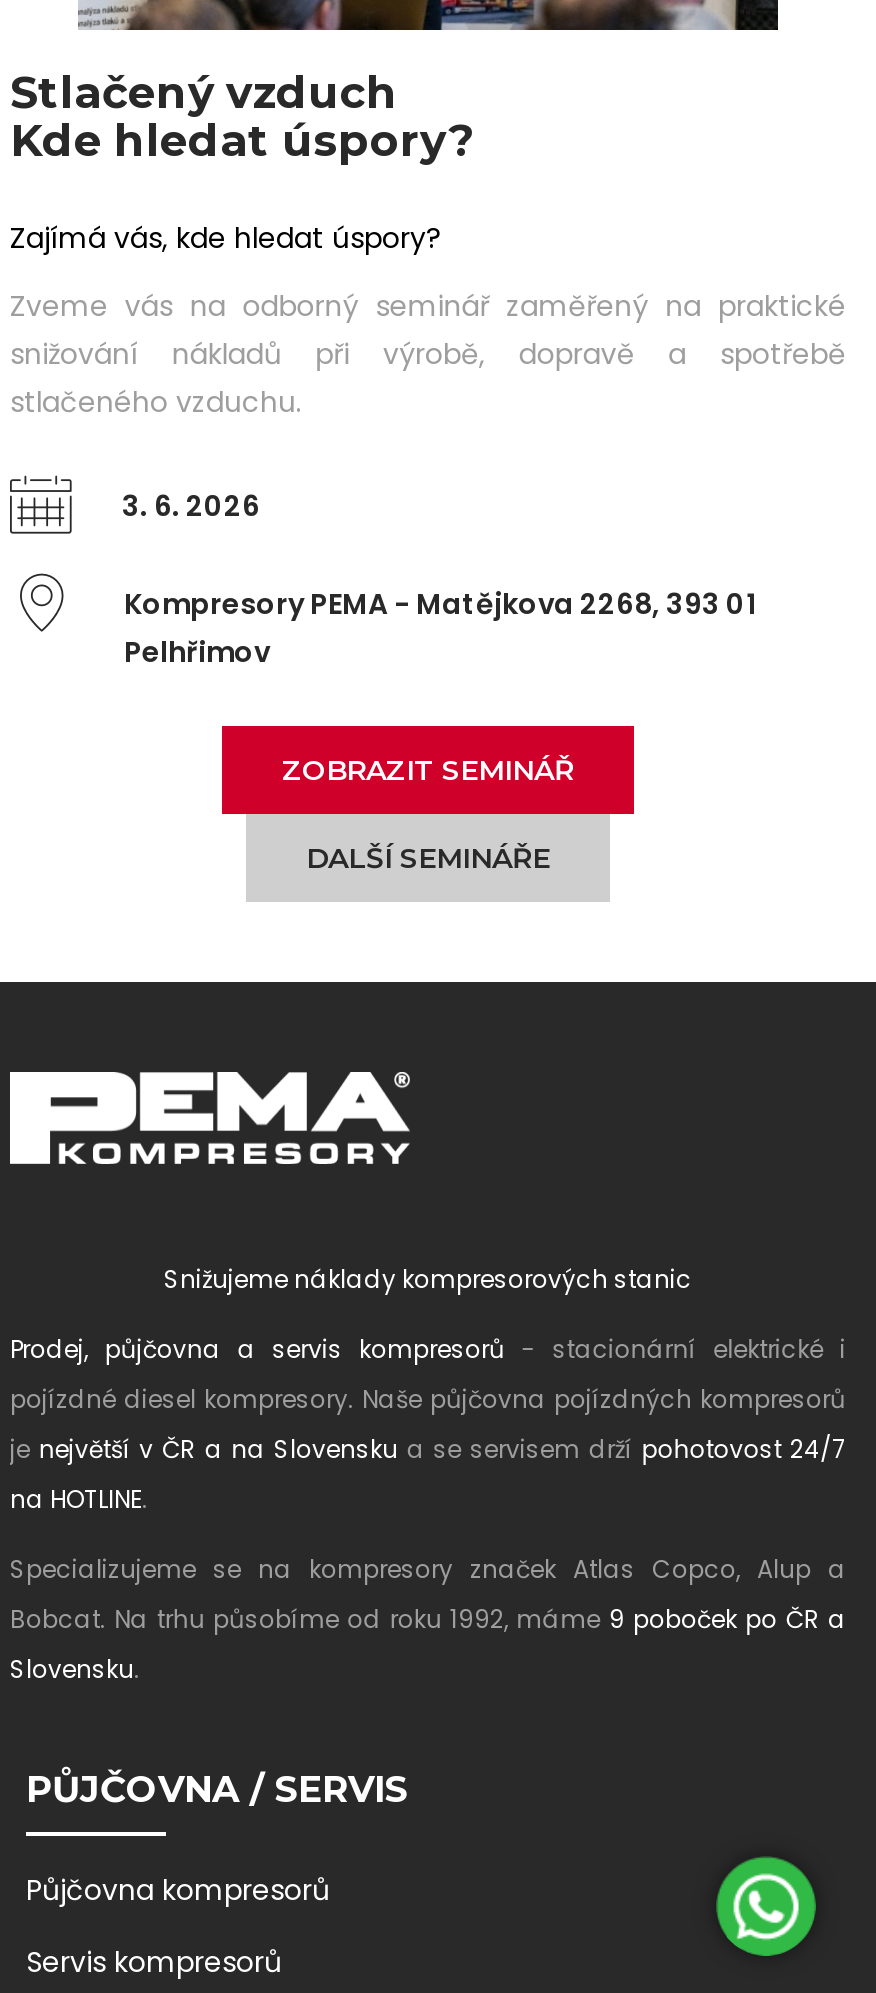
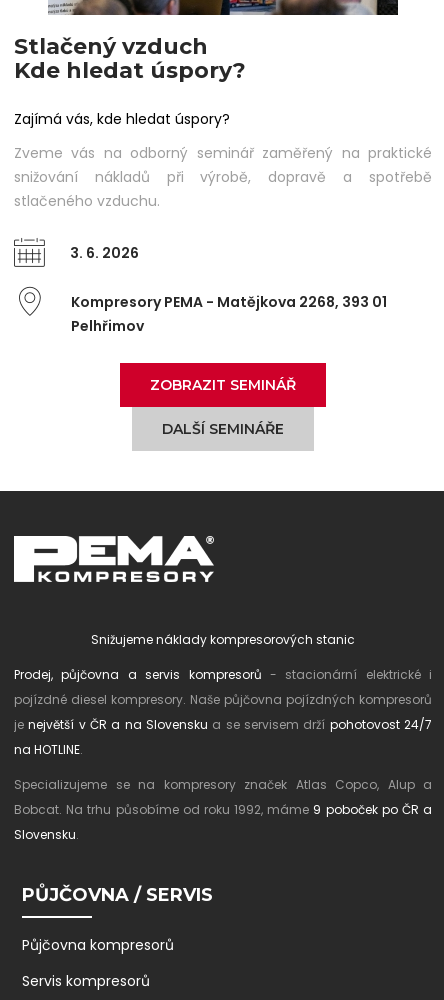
- [image]
